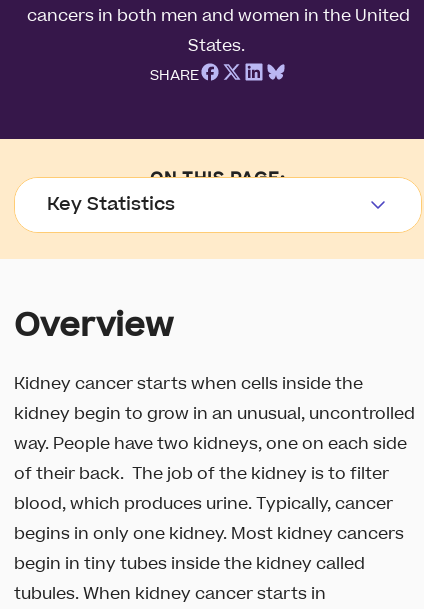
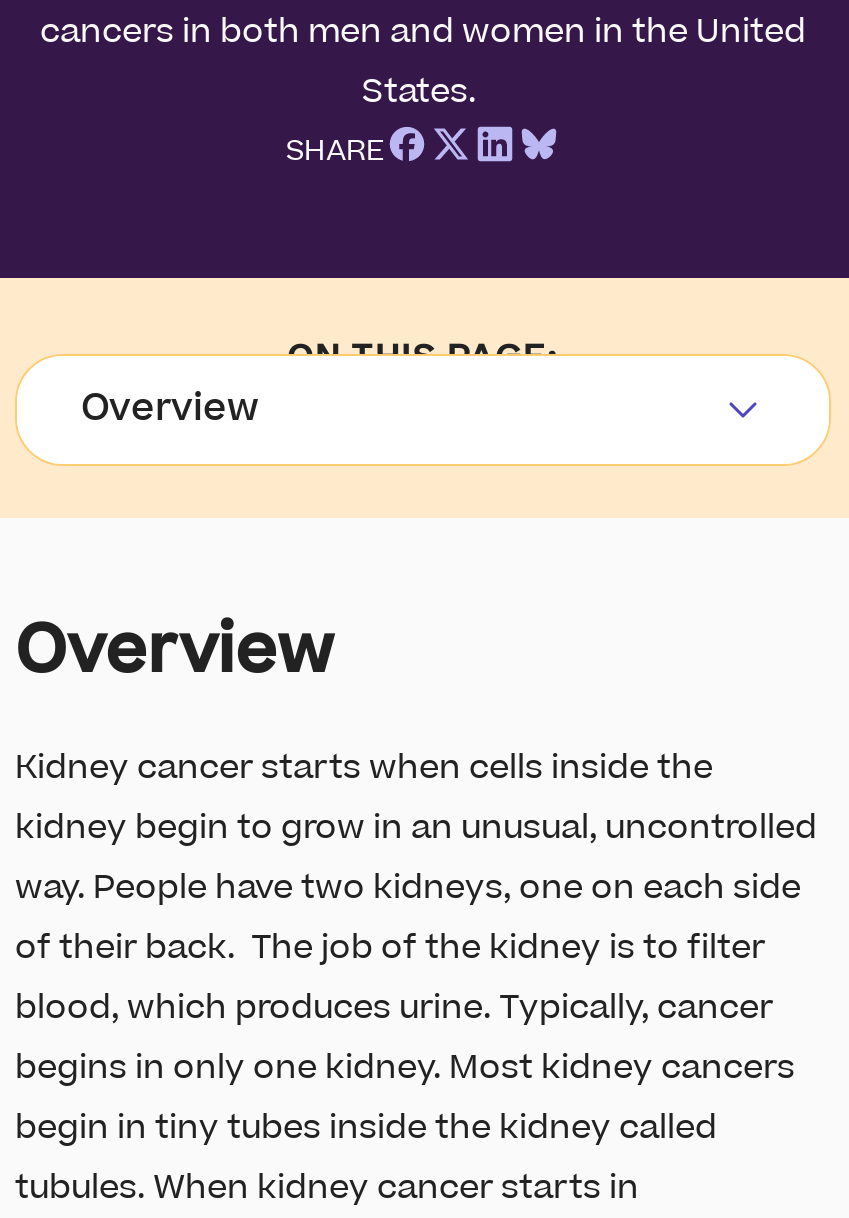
- Key Statistics
+ Overview
